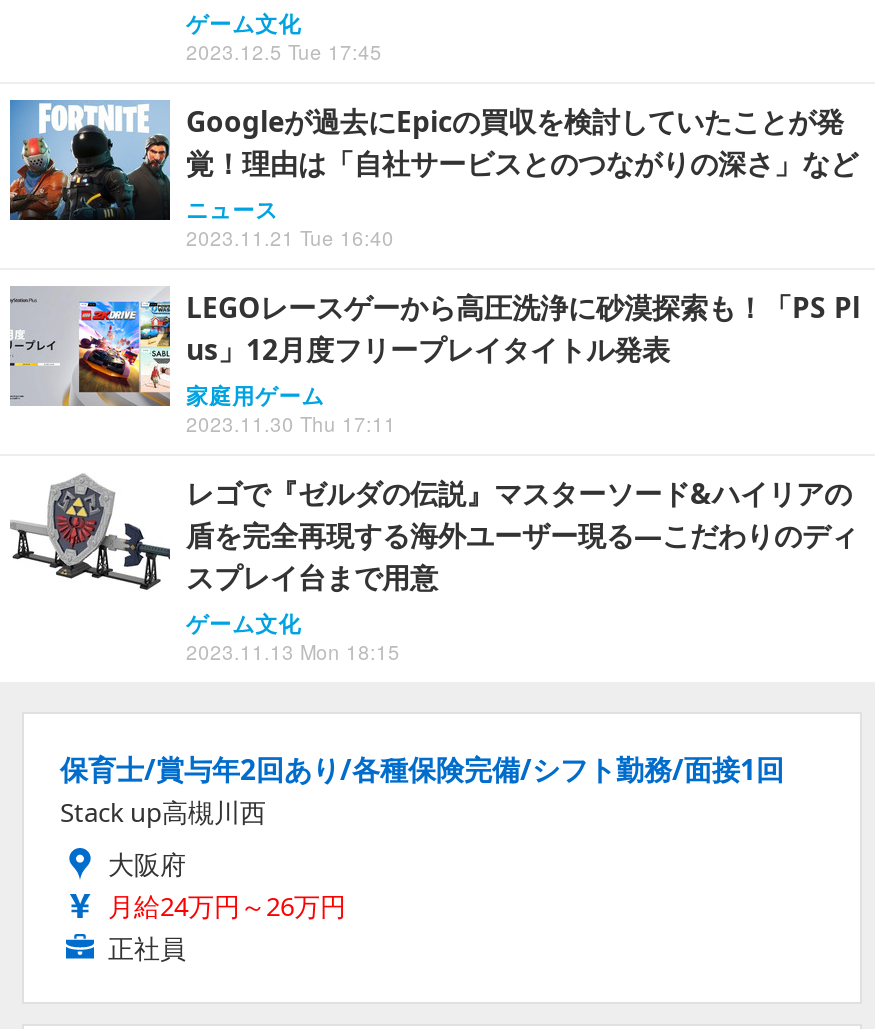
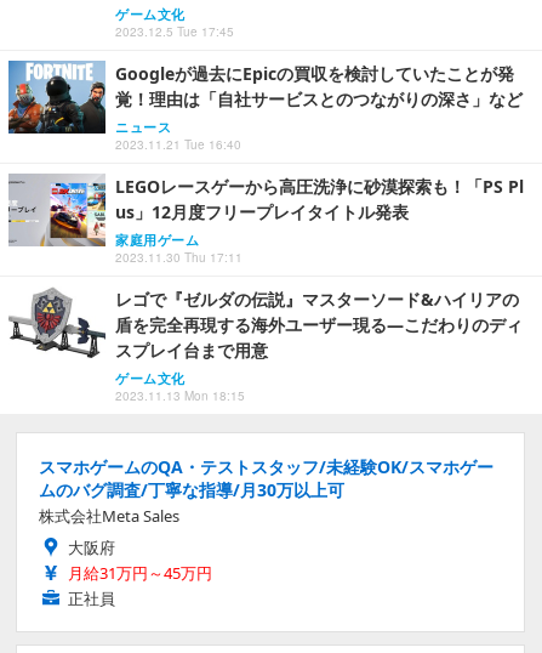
- 保育士/賞与年2回あり/各種保険完備/シフト勤務/面接1回
- Stack up高槻川西
+ スマホゲームのQA・テストスタッフ/未経験OK/スマホゲー
+ ムのバグ調査/丁寧な指導/月30万以上可
+ 株式会社Meta Sales

- 月給24万円～26万円
+ 月給31万円～45万円
